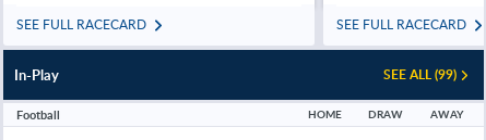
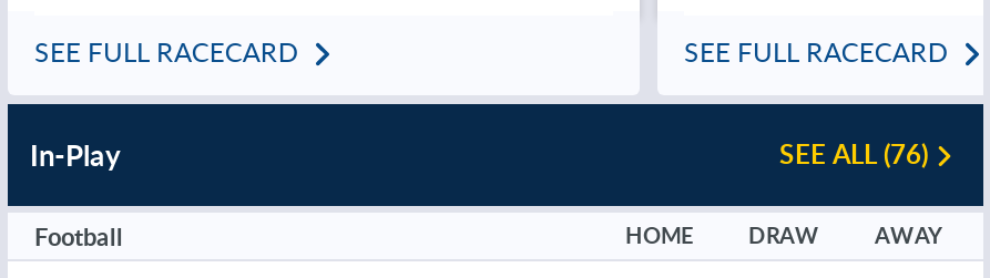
- SEE ALL (99)
+ SEE ALL (76)
